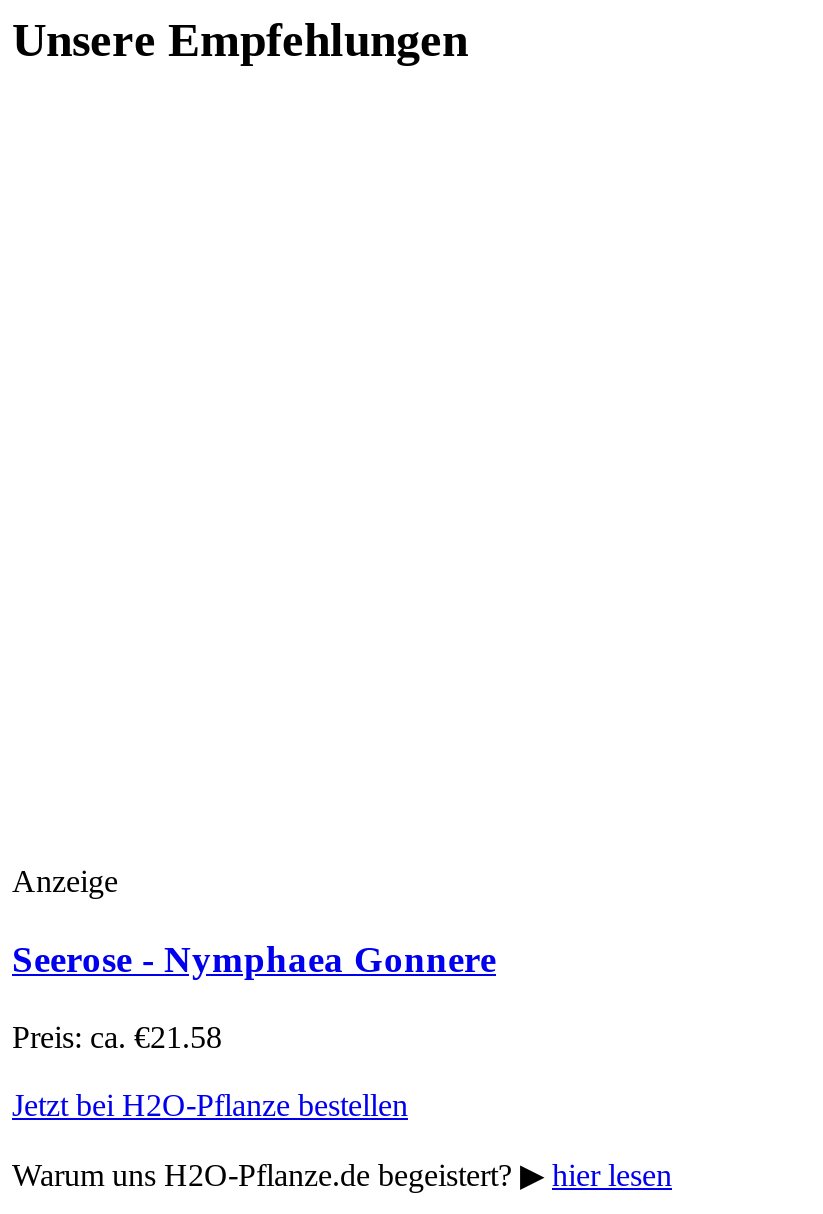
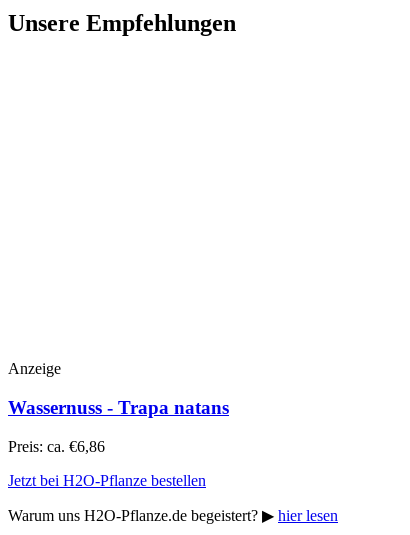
- Seerose - Nymphaea Gonnere
+ Wassernuss - Trapa natans

- Preis: ca. €21.58
+ Preis: ca. €6,86
